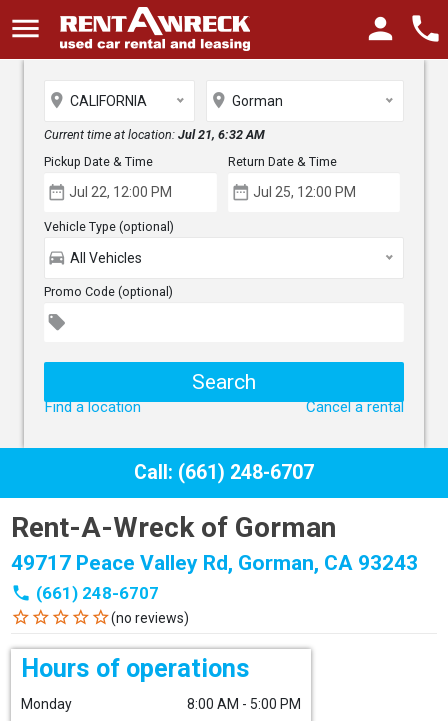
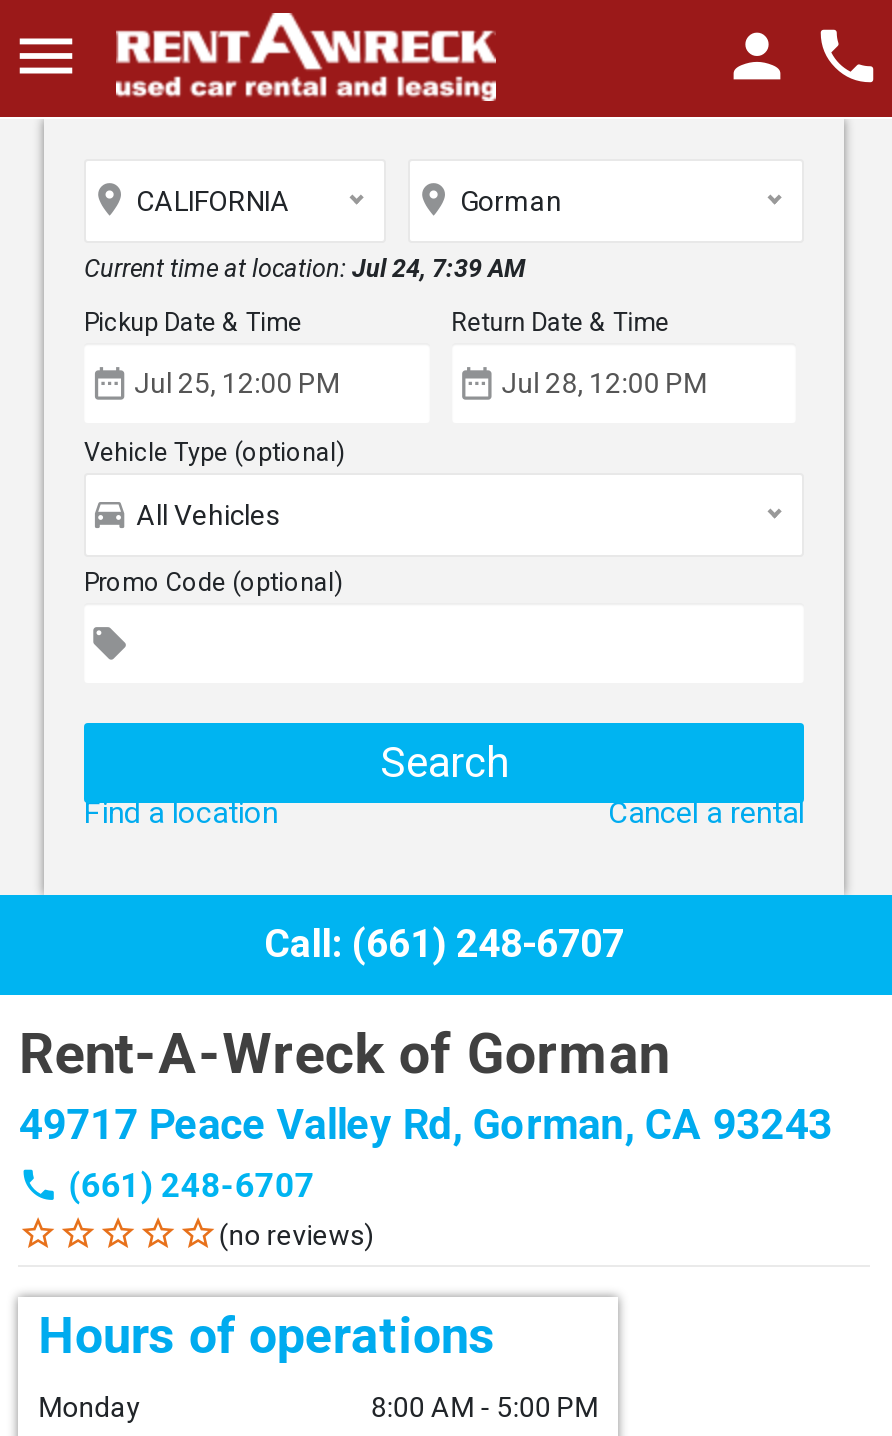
- Current time at location: Jul 21, 6:32 AM
+ Current time at location: Jul 24, 7:39 AM
